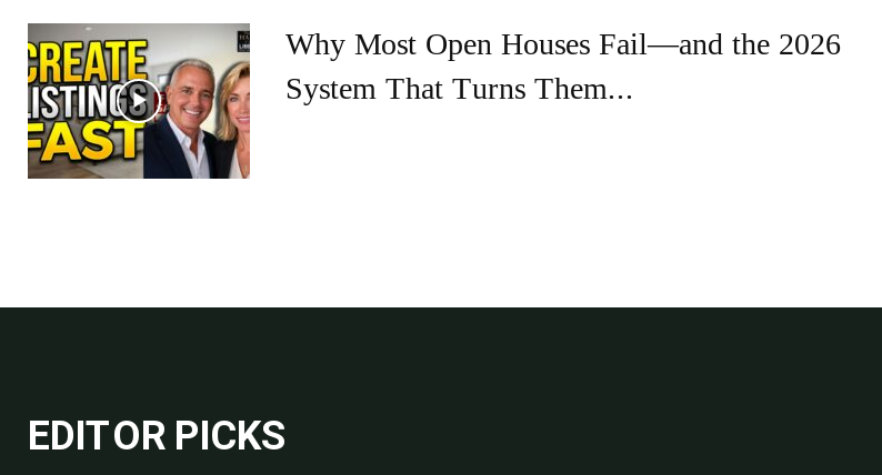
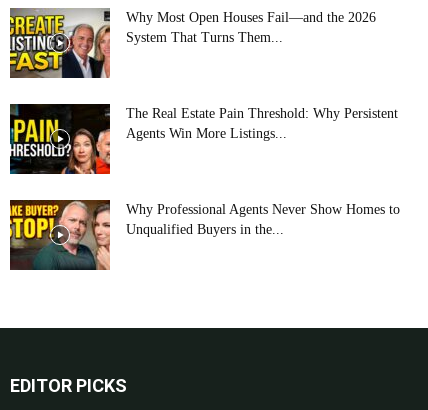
+ [image]
+ The Real Estate Pain Threshold: Why Persistent
+ Agents Win More Listings...

+ [image]
+ Why Professional Agents Never Show Homes to
+ Unqualified Buyers in the...
